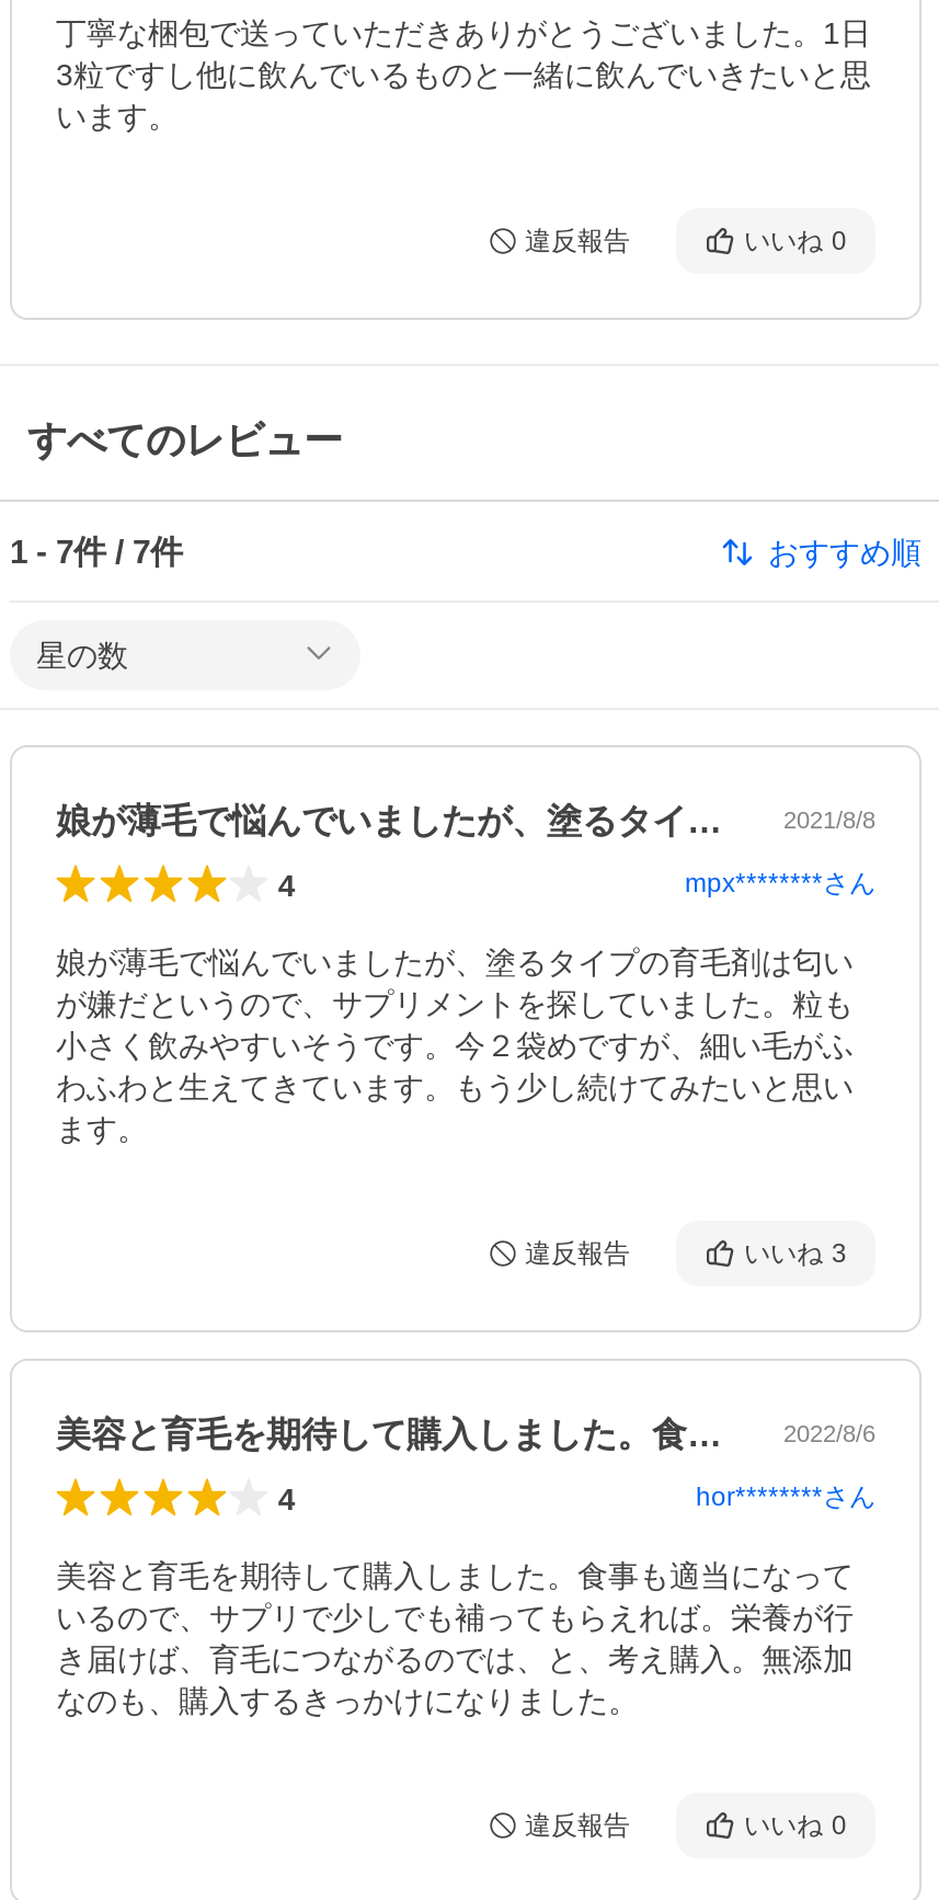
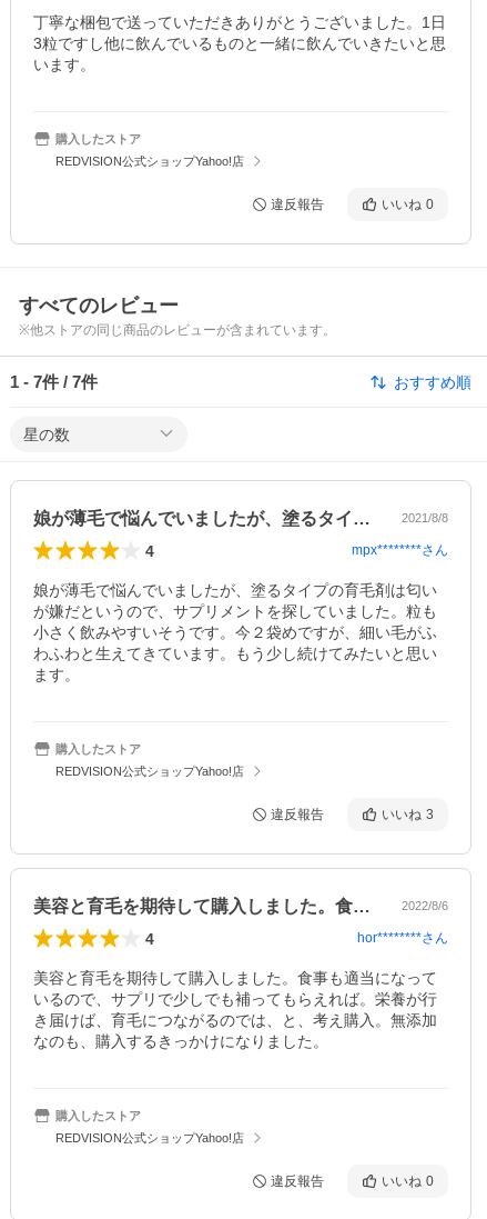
+ 購入したストア
+ REDVISION公式ショップYahoo!店

+ ※他ストアの同じ商品のレビューが含まれています。

+ 購入したストア
+ REDVISION公式ショップYahoo!店

+ 購入したストア
+ REDVISION公式ショップYahoo!店
